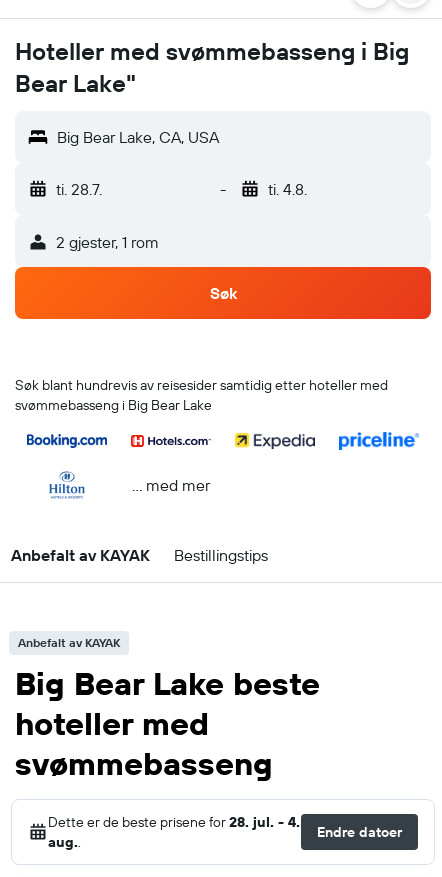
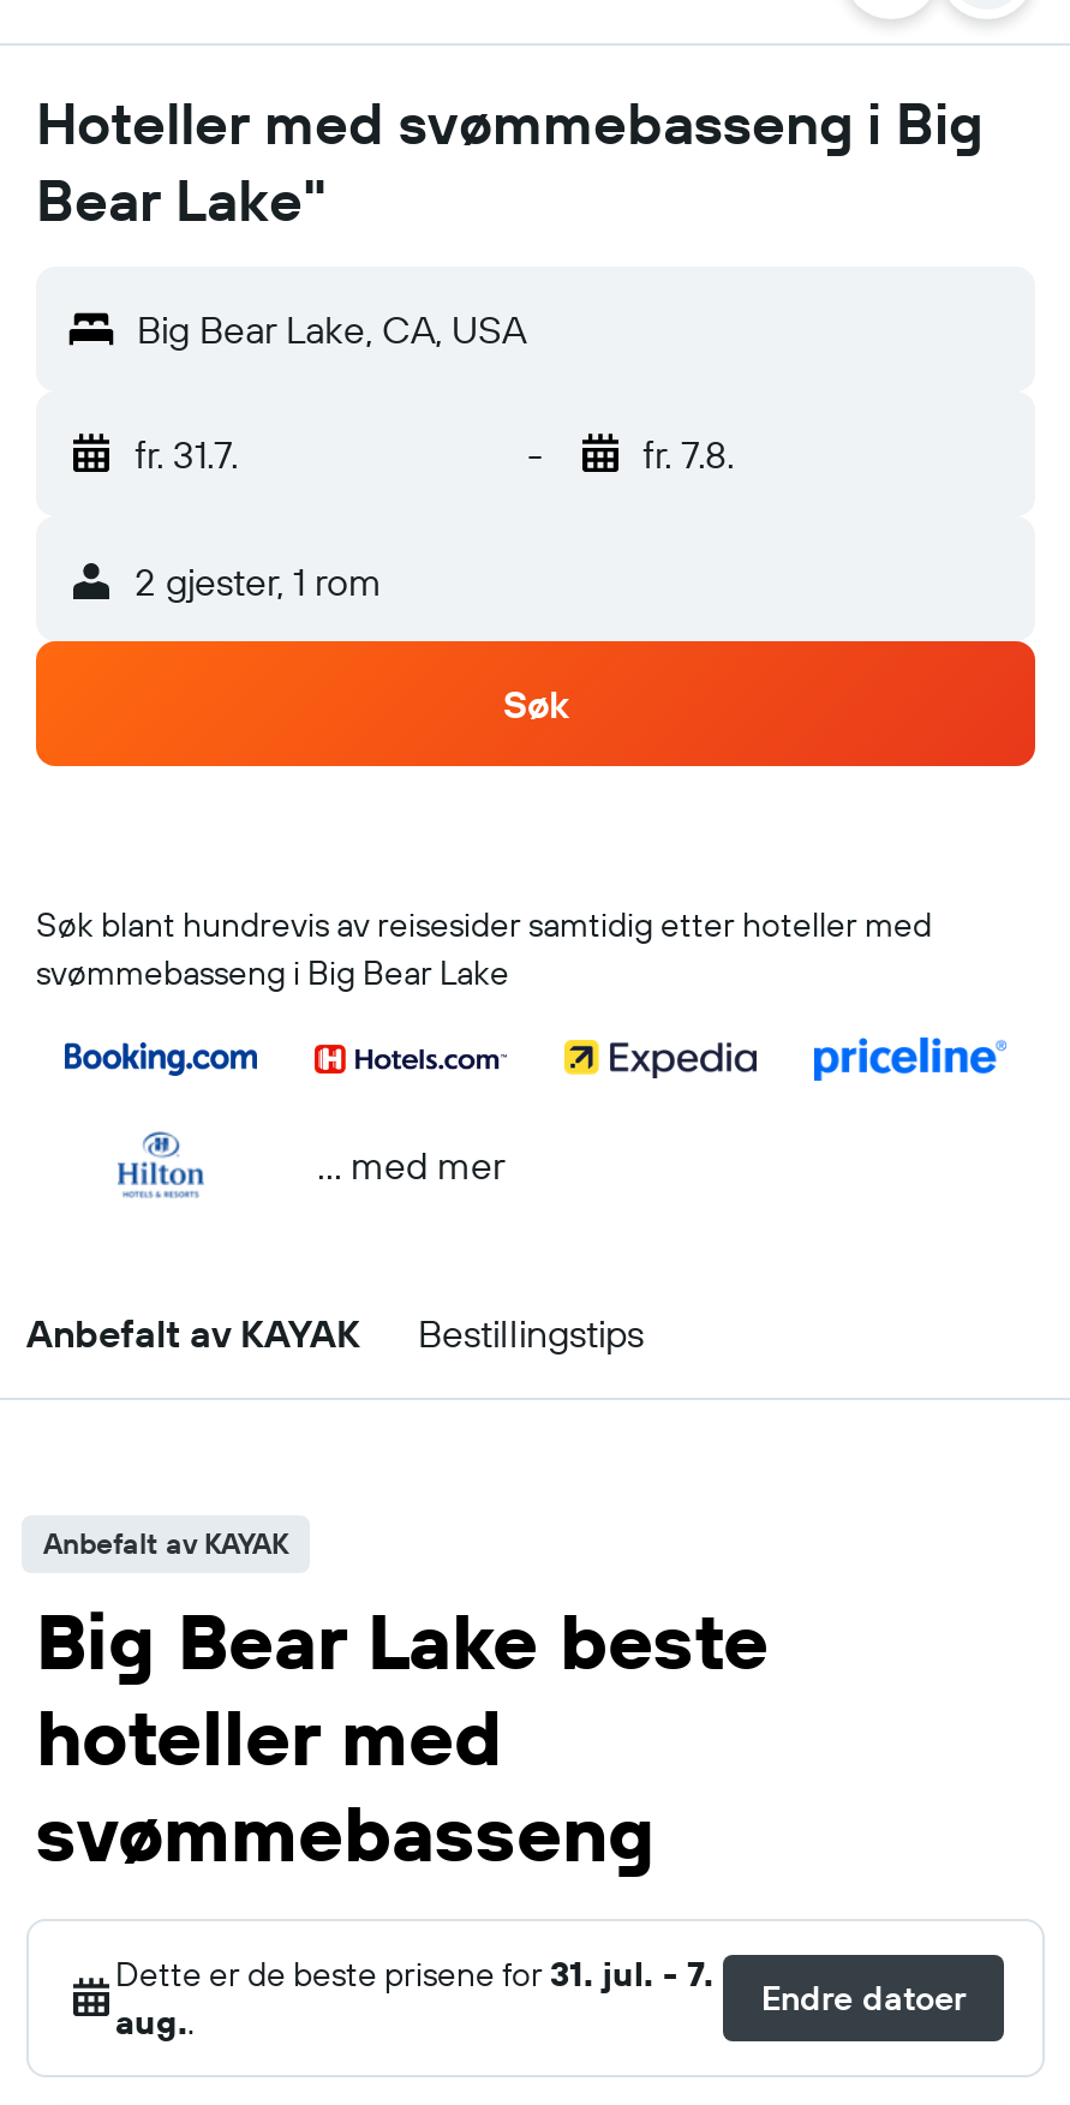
- ti. 28.7.
+ fr. 31.7.

- ti. 4.8.
+ fr. 7.8.

- Dette er de beste prisene for 28. jul. - 4.
+ Dette er de beste prisene for 31. jul. - 7.
